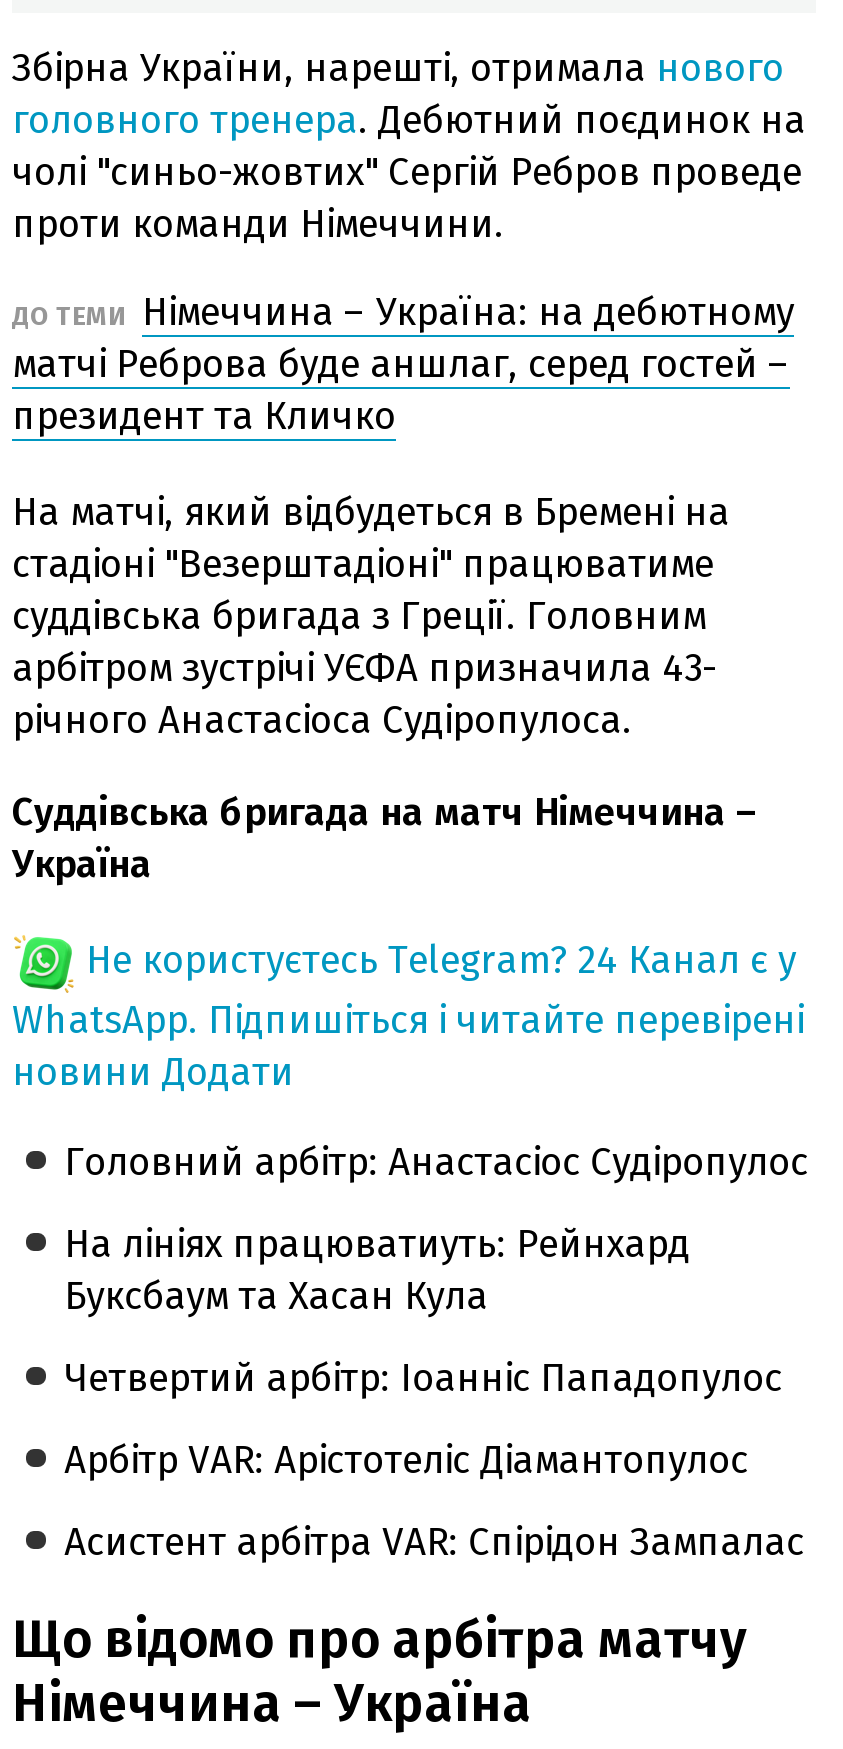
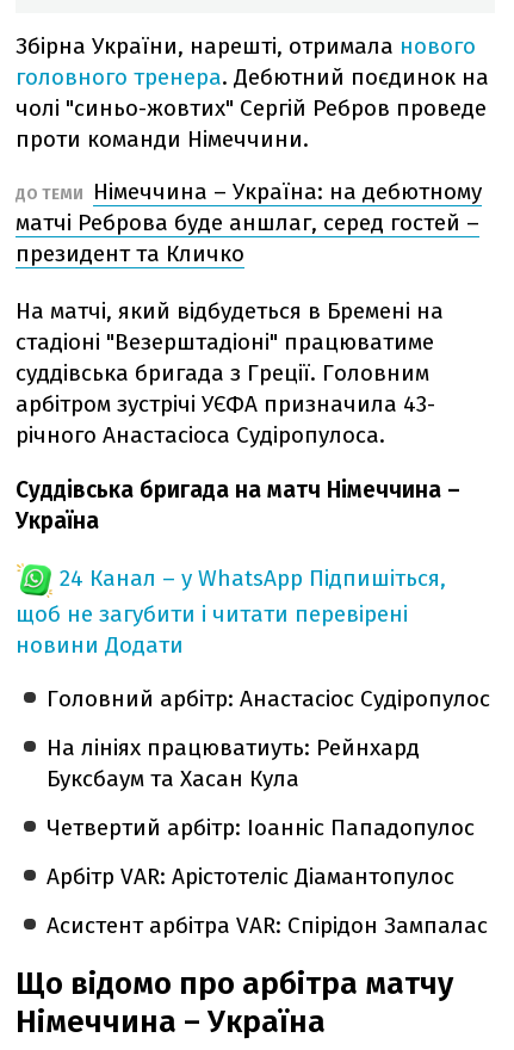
- Не користуєтесь Telegram? 24 Канал є у
- WhatsApp. Підпишіться і читайте перевірені
+ 24 Канал – у WhatsApp Підпишіться,
+ щоб не загубити і читати перевірені
